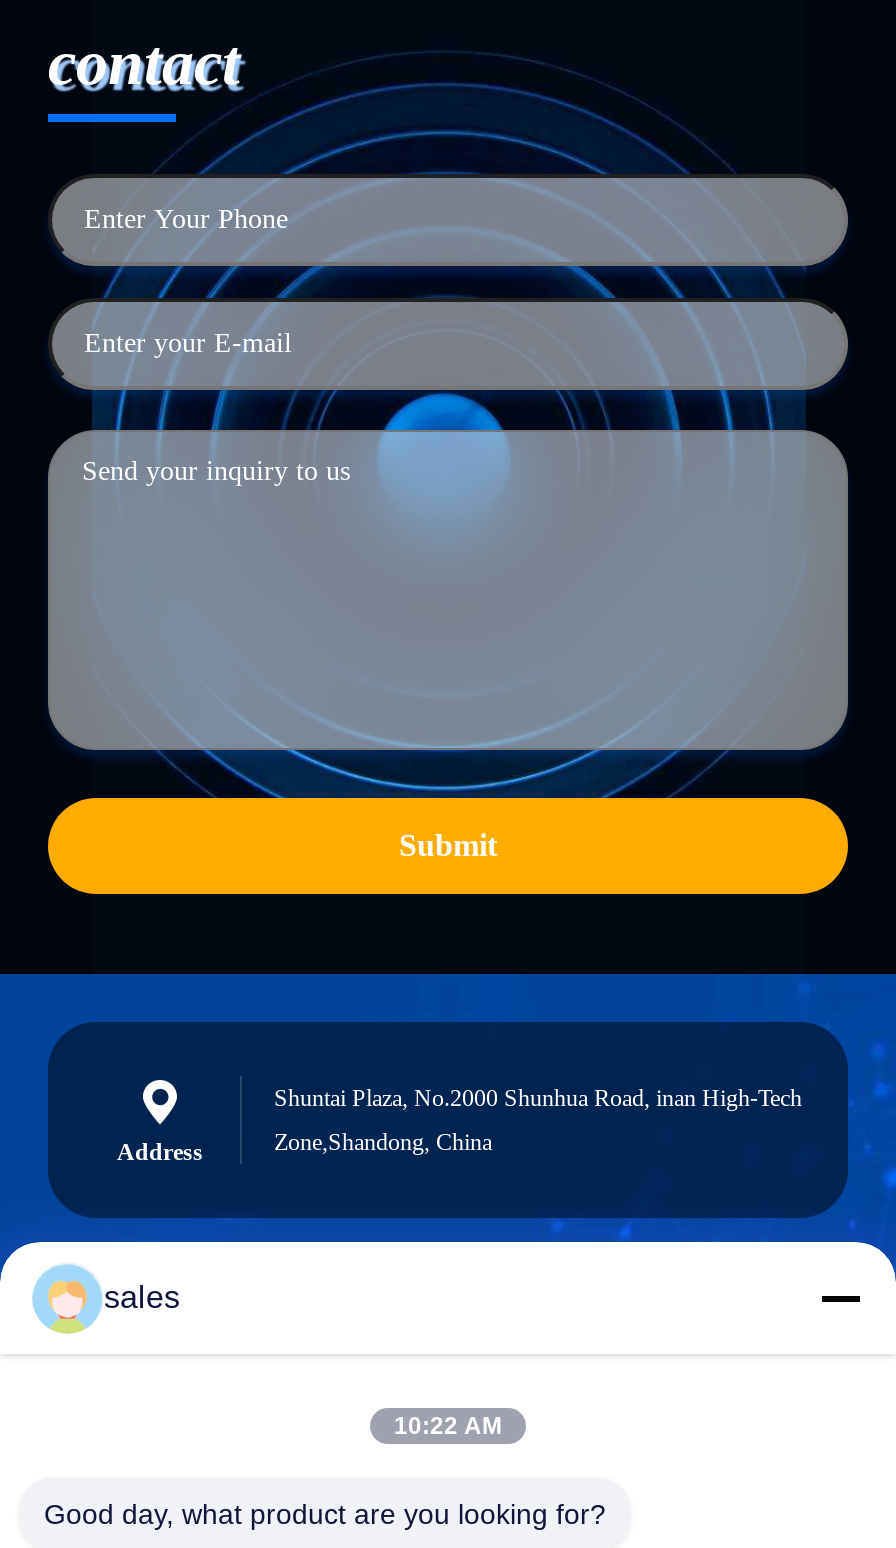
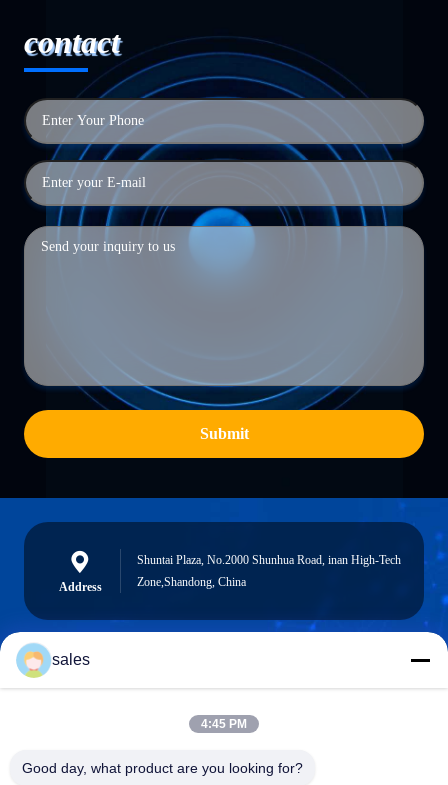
- 10:22 AM
+ 4:45 PM
